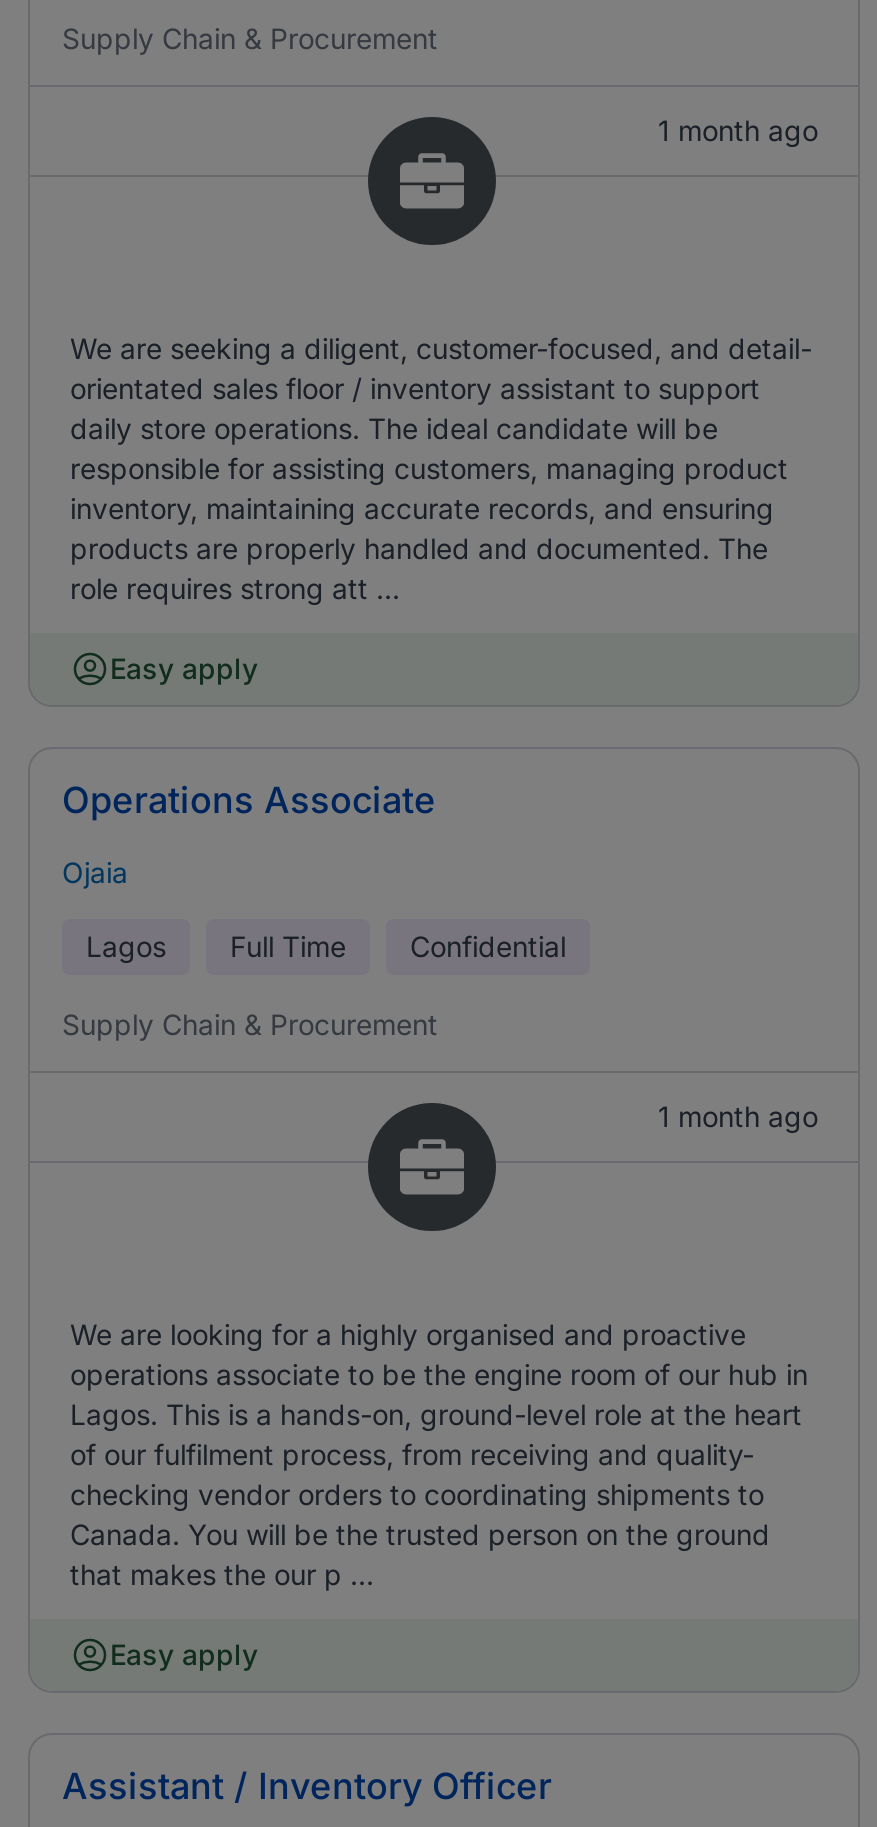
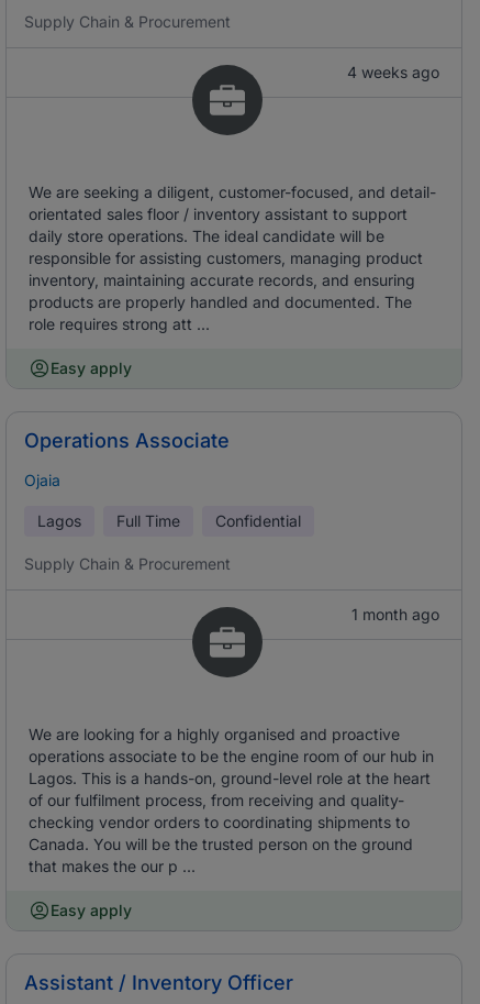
- 1 month ago
+ 4 weeks ago
